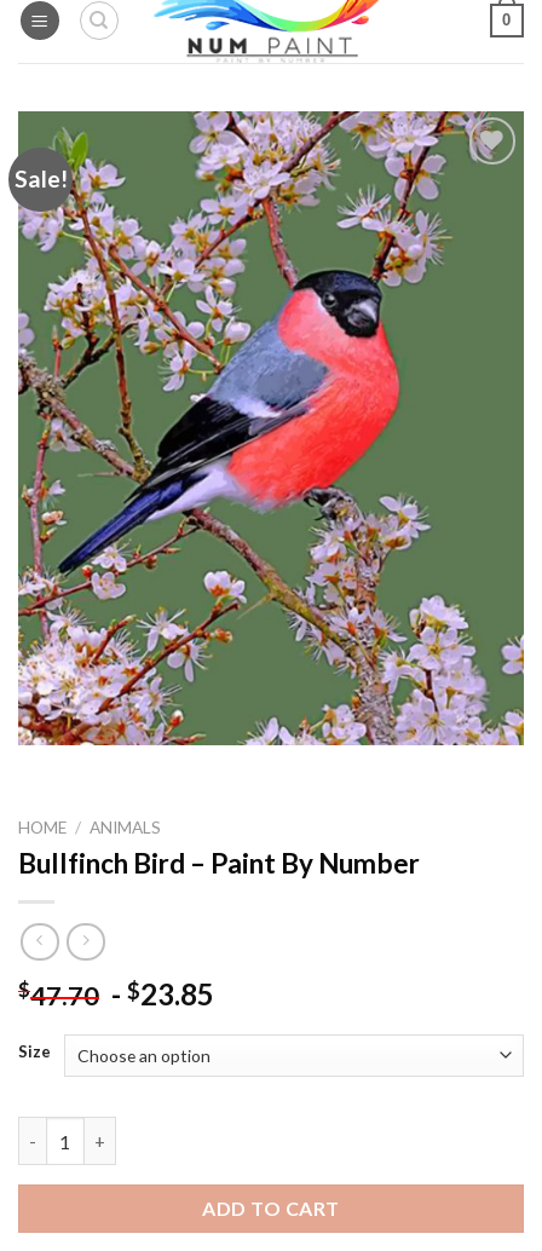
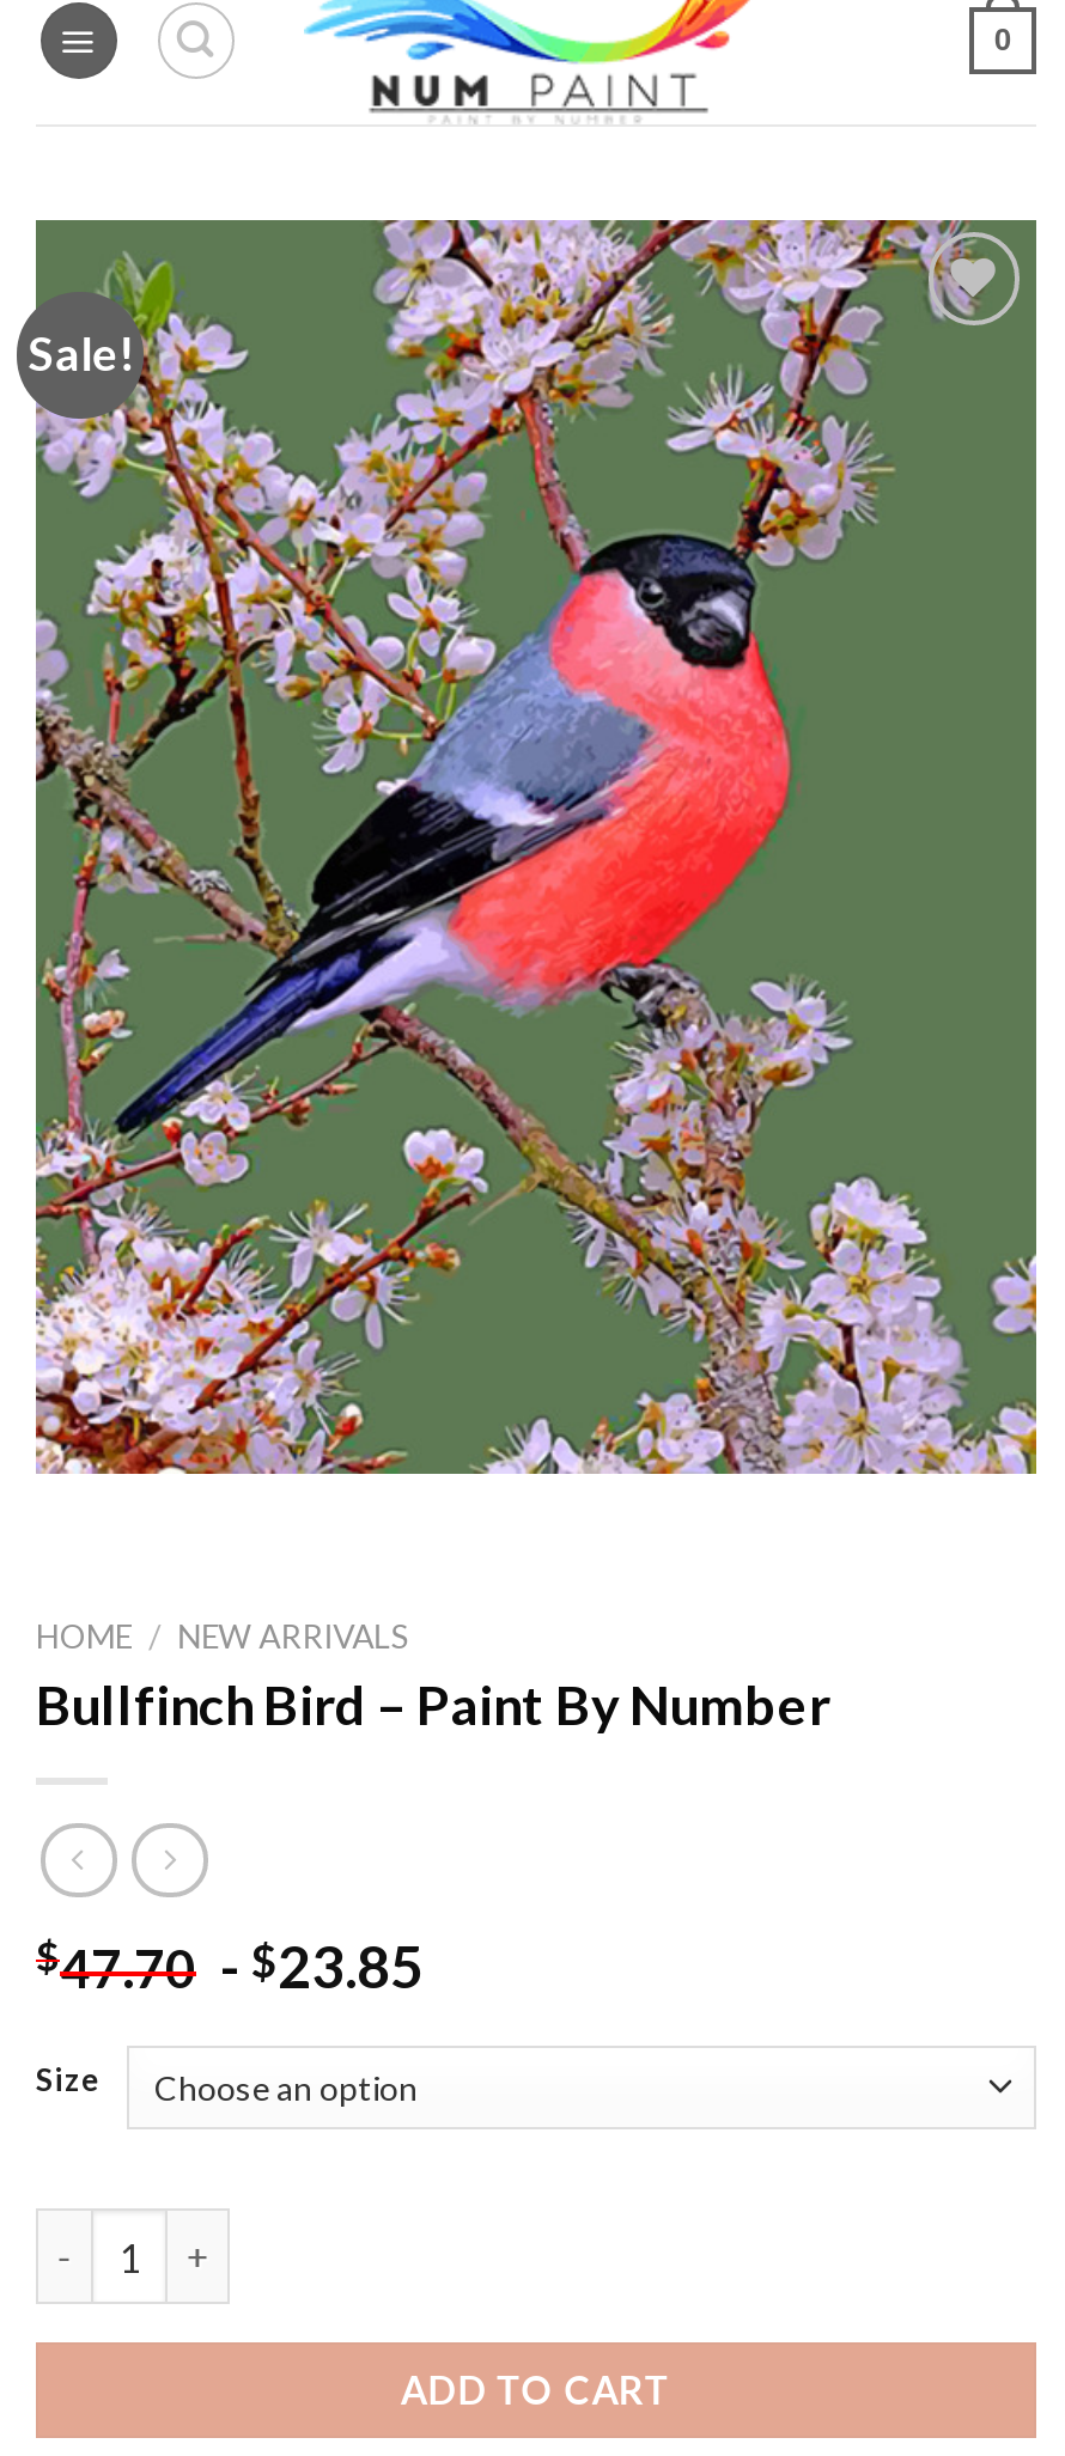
- HOME / ANIMALS
+ HOME / NEW ARRIVALS
